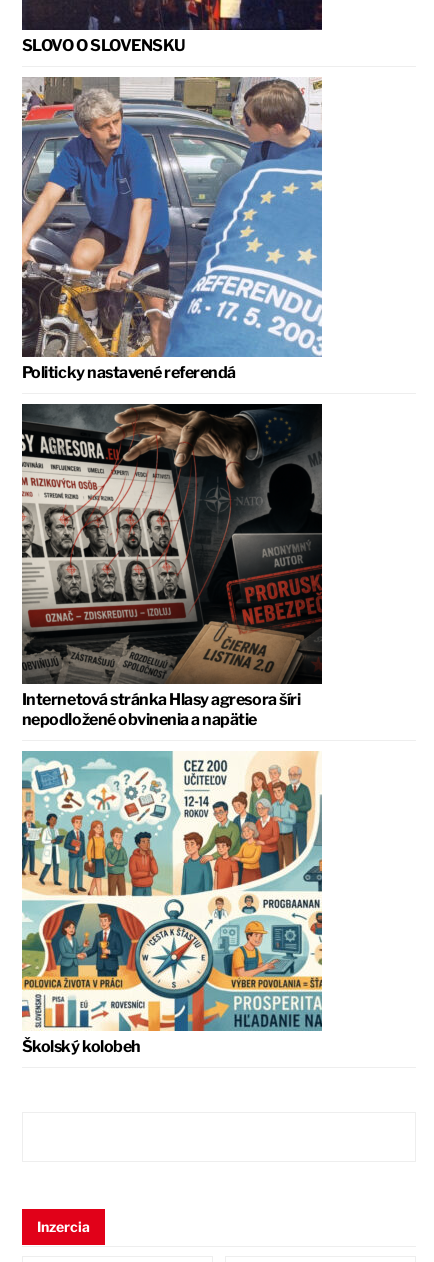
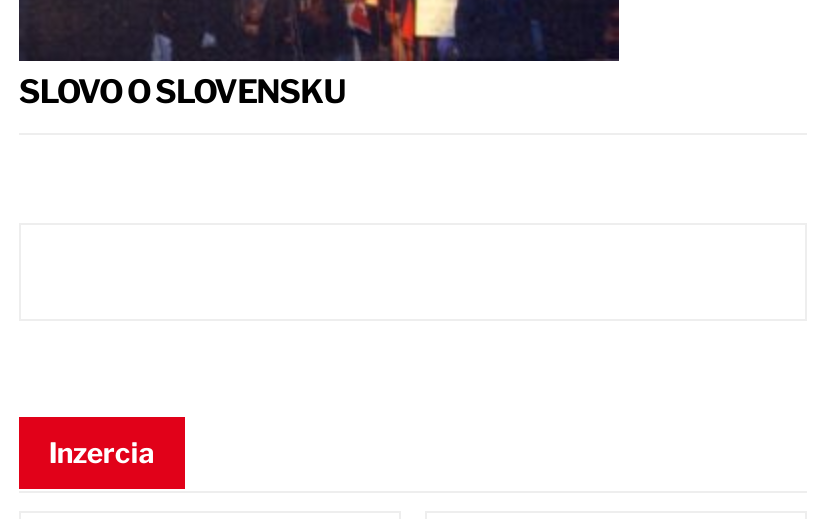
- [image]
- Politicky nastavené referendá

- [image]
- Internetová stránka Hlasy agresora šíri
- nepodložené obvinenia a napätie

- [image]
- Školský kolobeh
